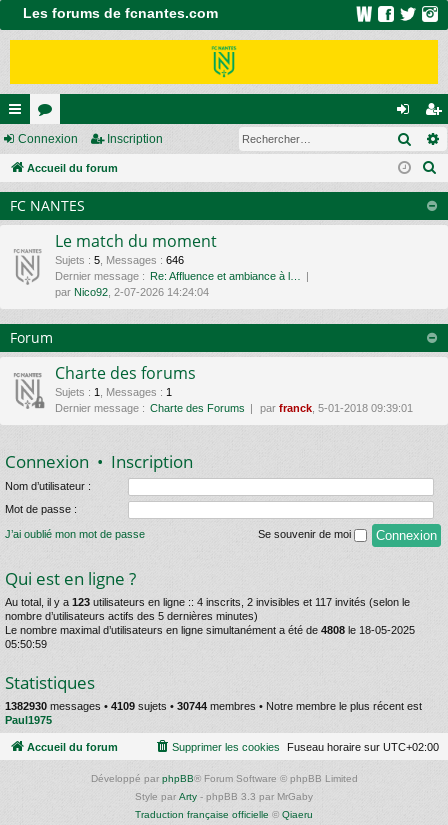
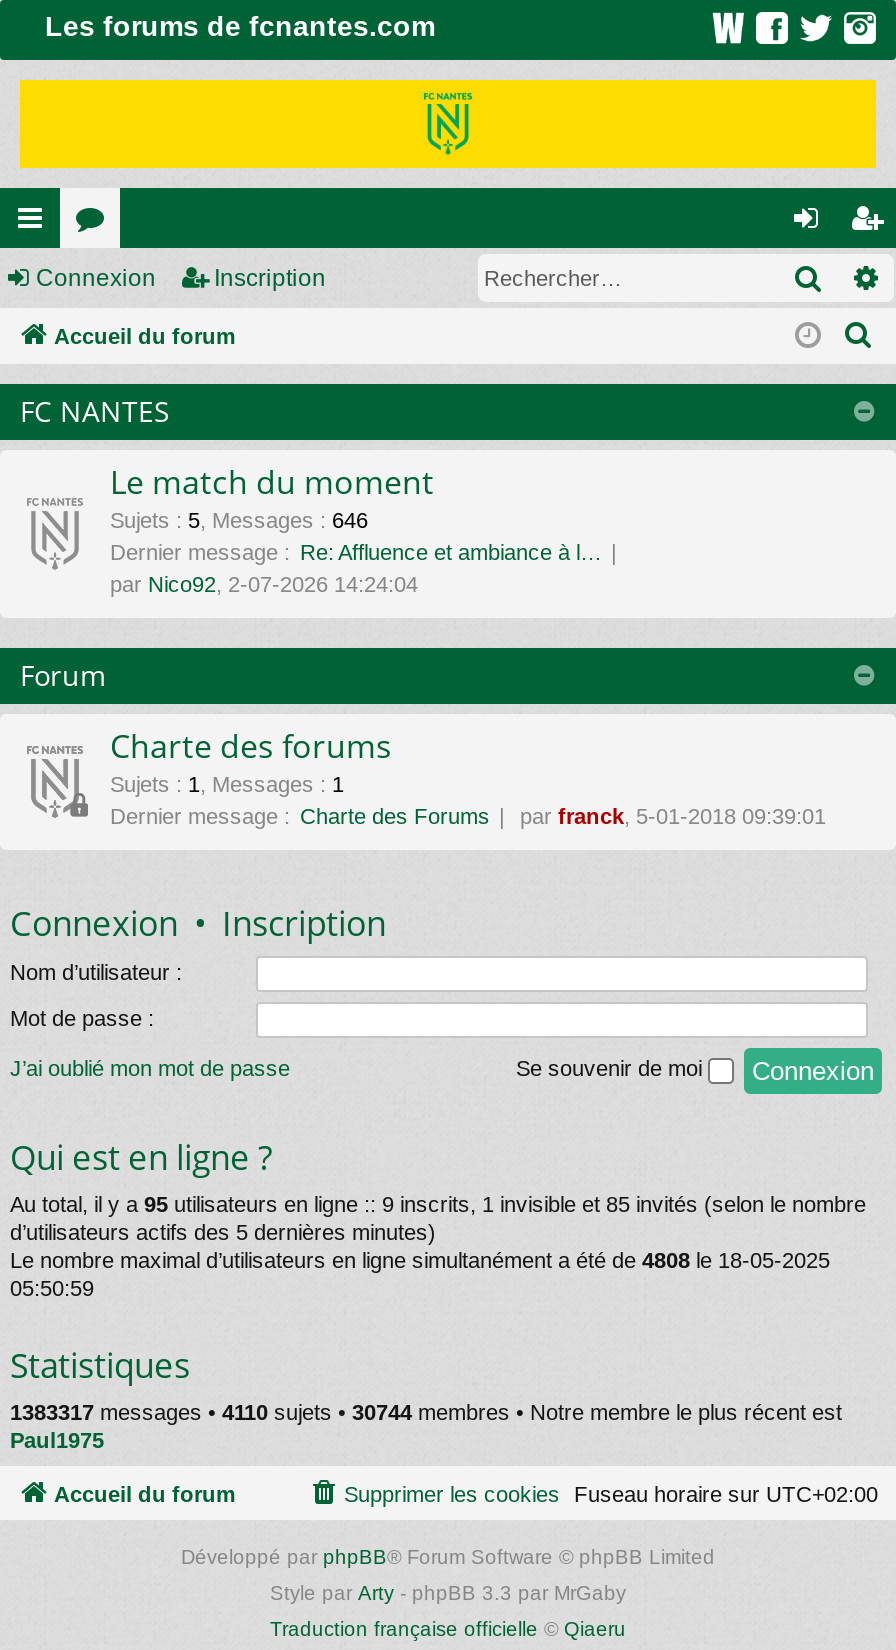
- Au total, il y a 123 utilisateurs en ligne :: 4 inscrits, 2 invisibles et 117 invités (selon le
- nombre d’utilisateurs actifs des 5 dernières minutes)
+ Au total, il y a 95 utilisateurs en ligne :: 9 inscrits, 1 invisible et 85 invités (selon le nombre
+ d’utilisateurs actifs des 5 dernières minutes)

- 1382930 messages • 4109 sujets • 30744 membres • Notre membre le plus récent est
+ 1383317 messages • 4110 sujets • 30744 membres • Notre membre le plus récent est
